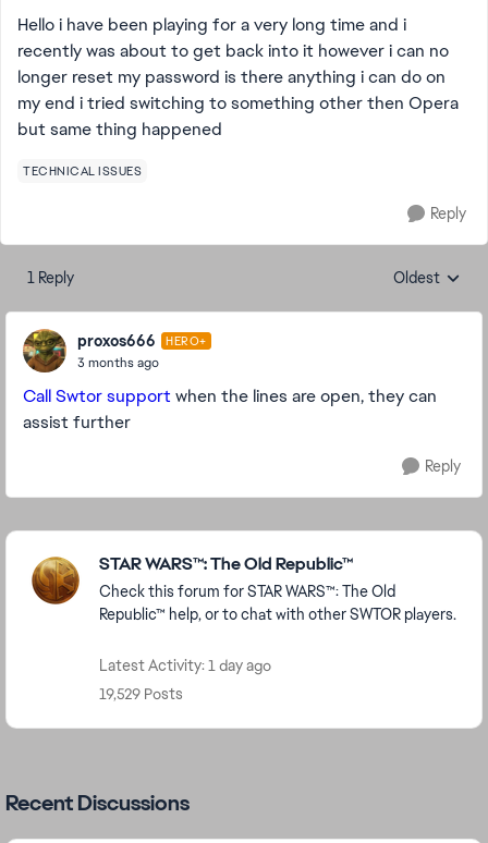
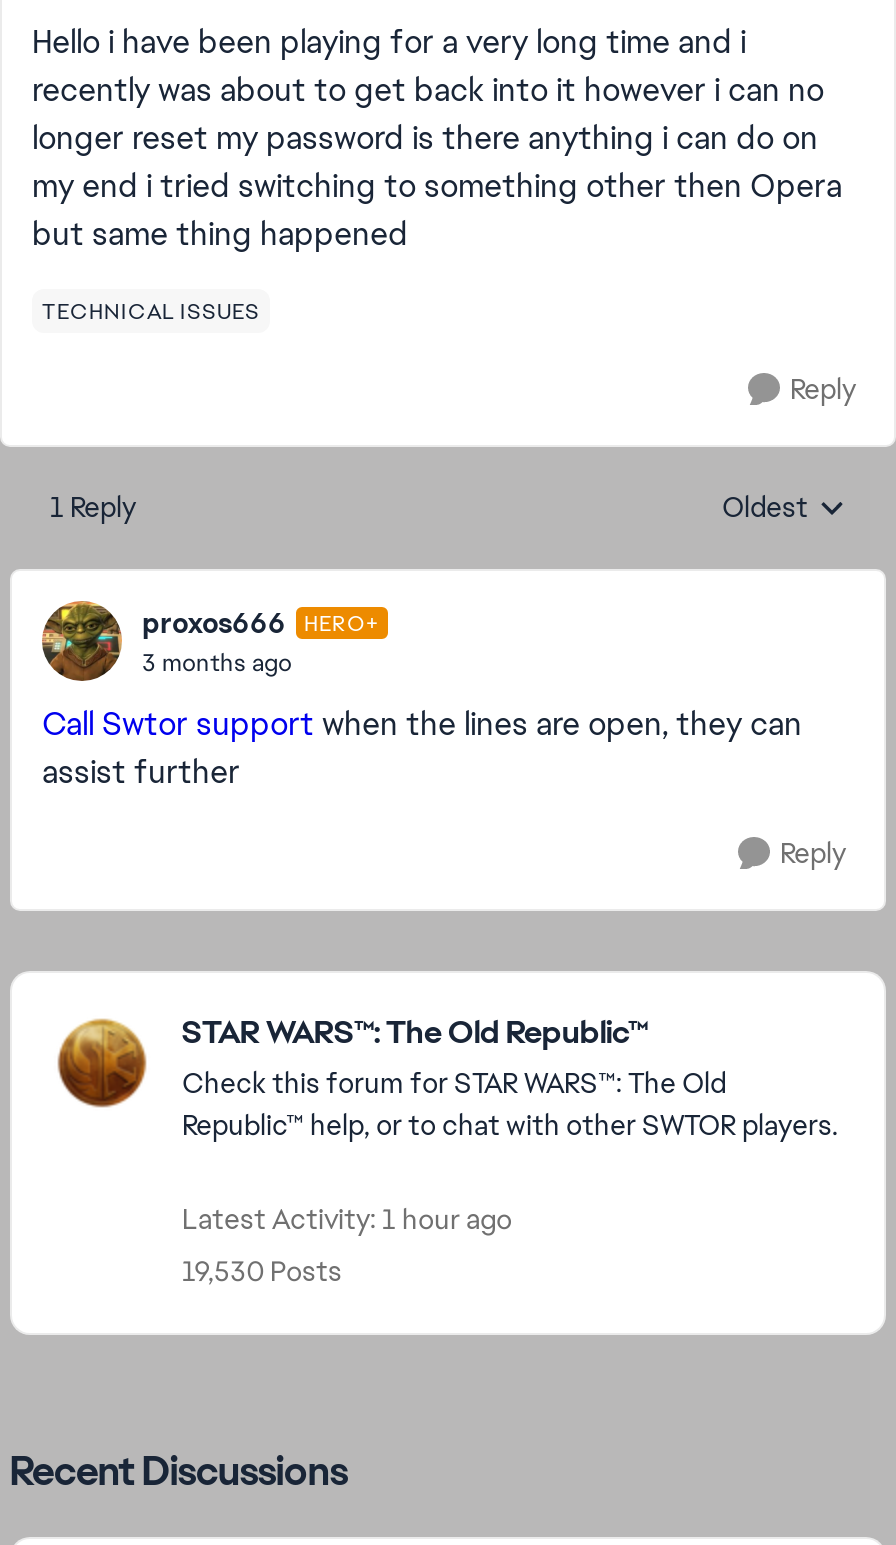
- Latest Activity: 1 day ago
+ Latest Activity: 1 hour ago

- 19,529 Posts
+ 19,530 Posts
